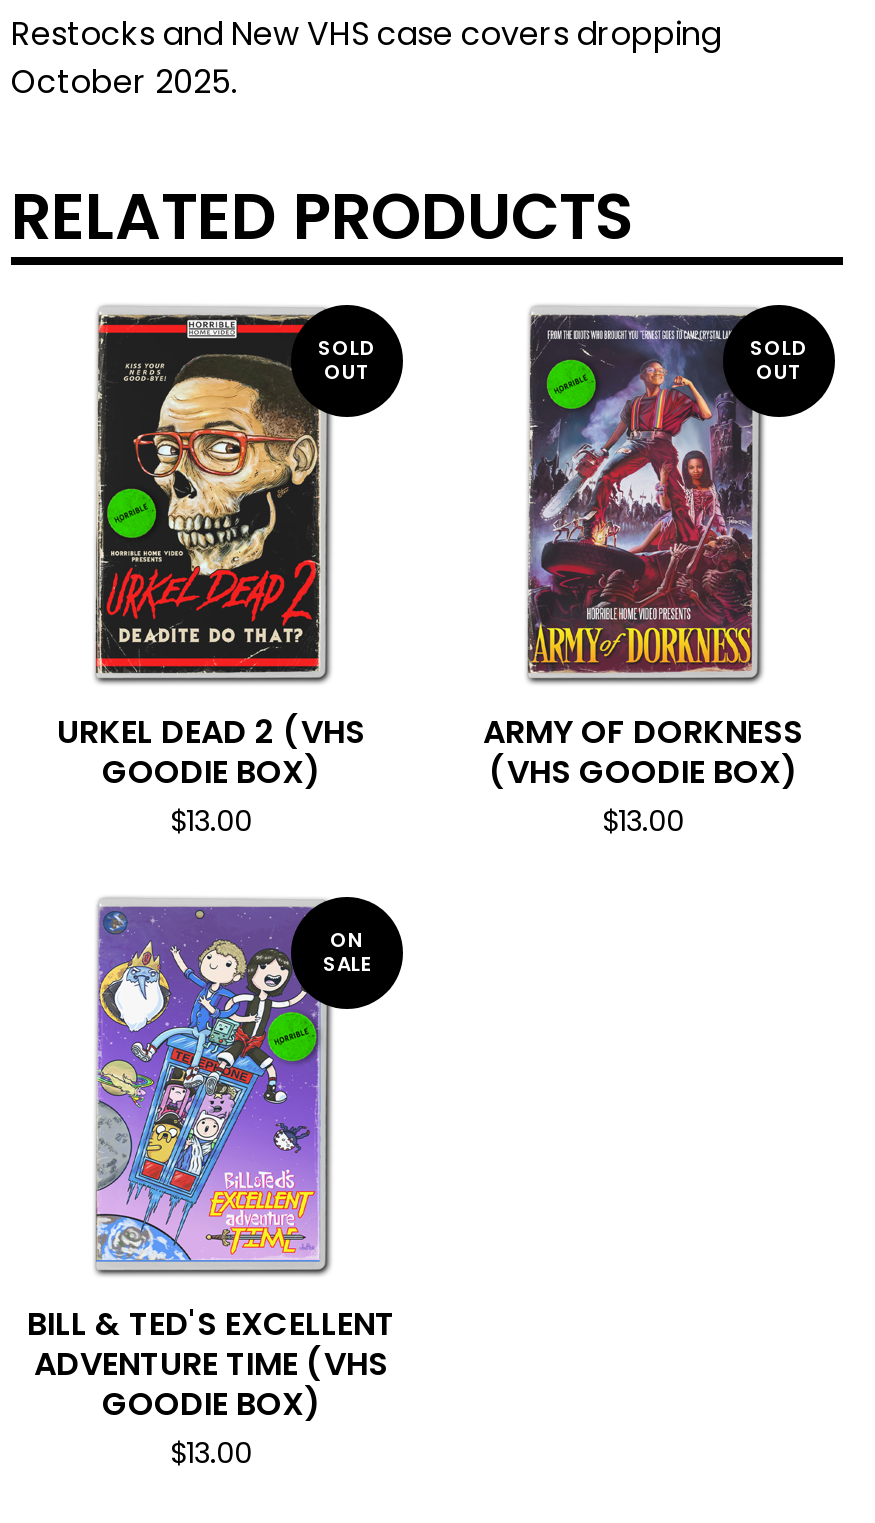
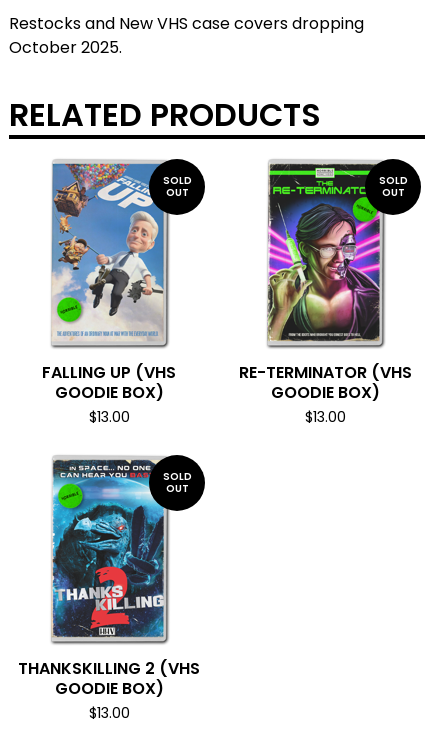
- [image]
- URKEL DEAD 2 (VHS
+ [image]
+ FALLING UP (VHS

- [image]
- ARMY OF DORKNESS
- (VHS GOODIE BOX)
+ [image]
+ RE-TERMINATOR (VHS
+ GOODIE BOX)

- [image]
- ON
- SALE
+ [image]
+ SOLD
+ OUT

- BILL & TED'S EXCELLENT
- ADVENTURE TIME (VHS
+ THANKSKILLING 2 (VHS
